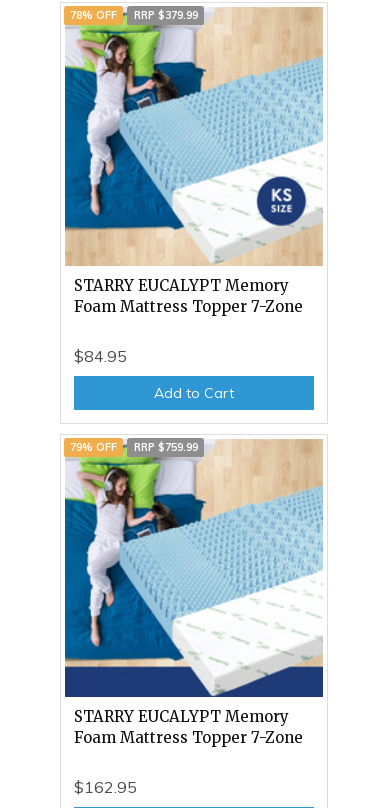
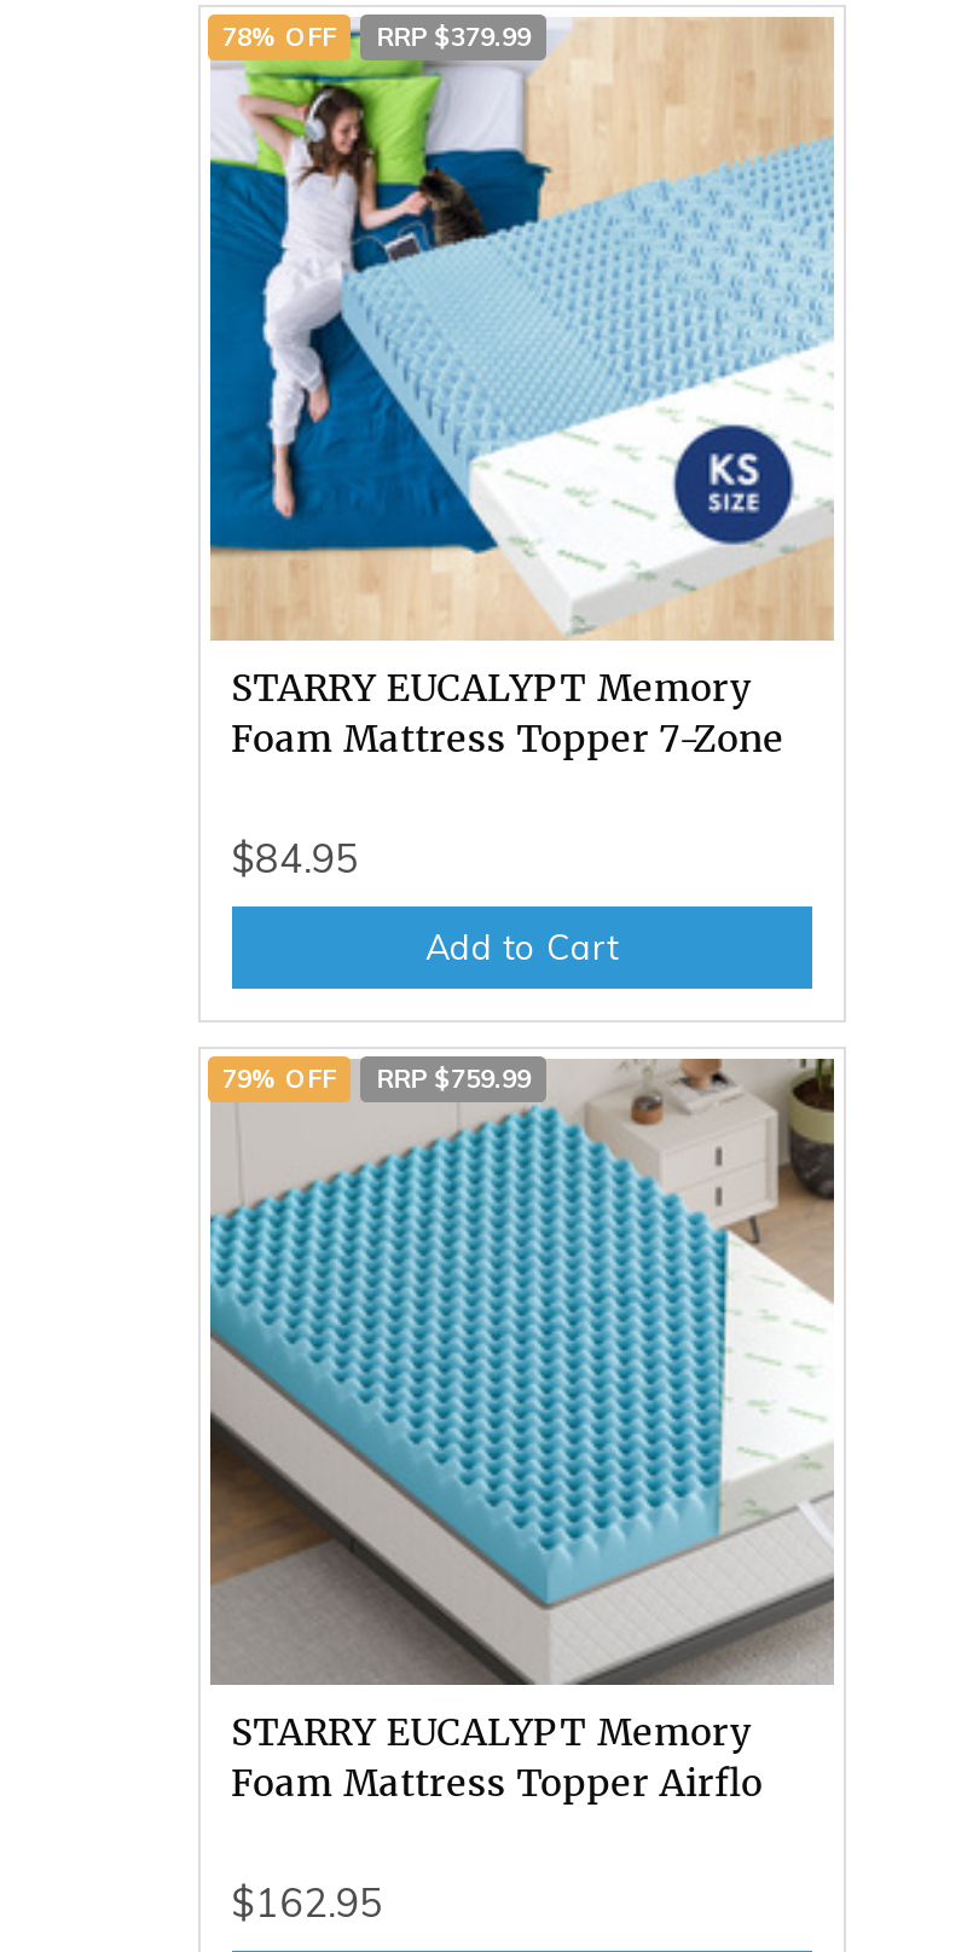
- [image]
- Foam Mattress Topper 7-Zone
+ [image]
+ Foam Mattress Topper Airflo
